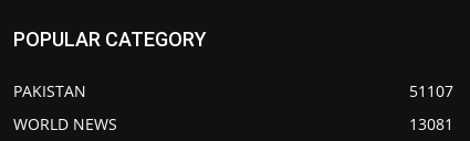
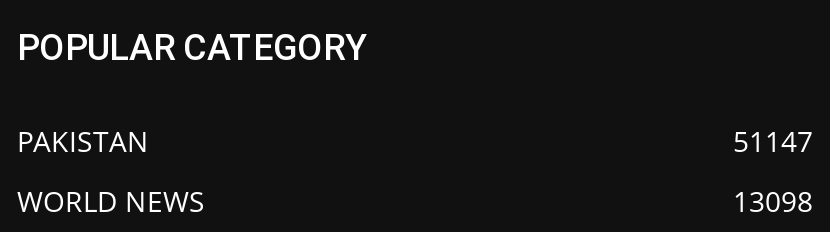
- 51107
+ 51147

- 13081
+ 13098
